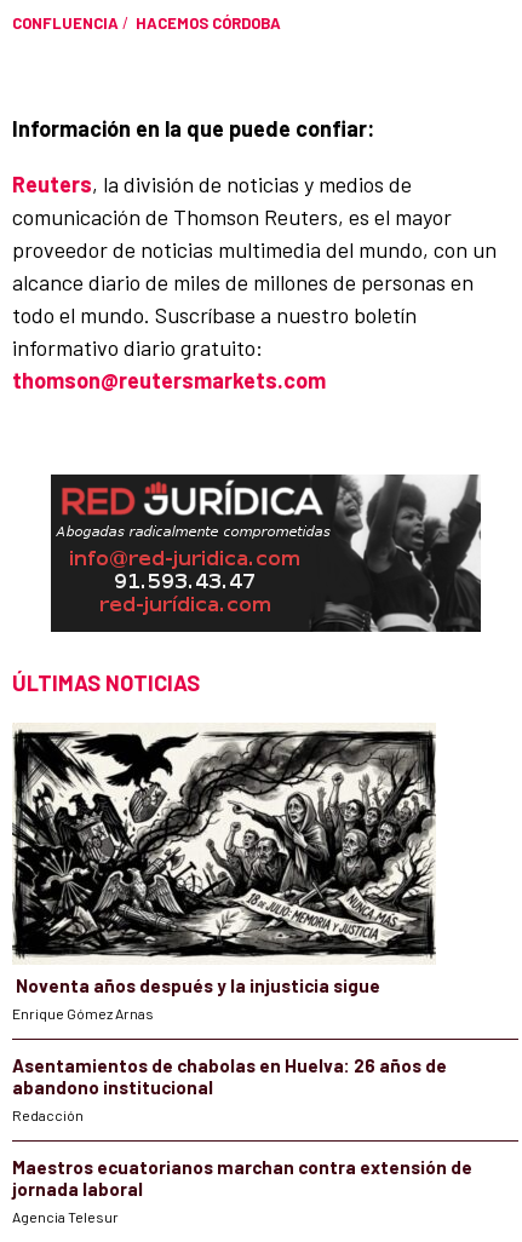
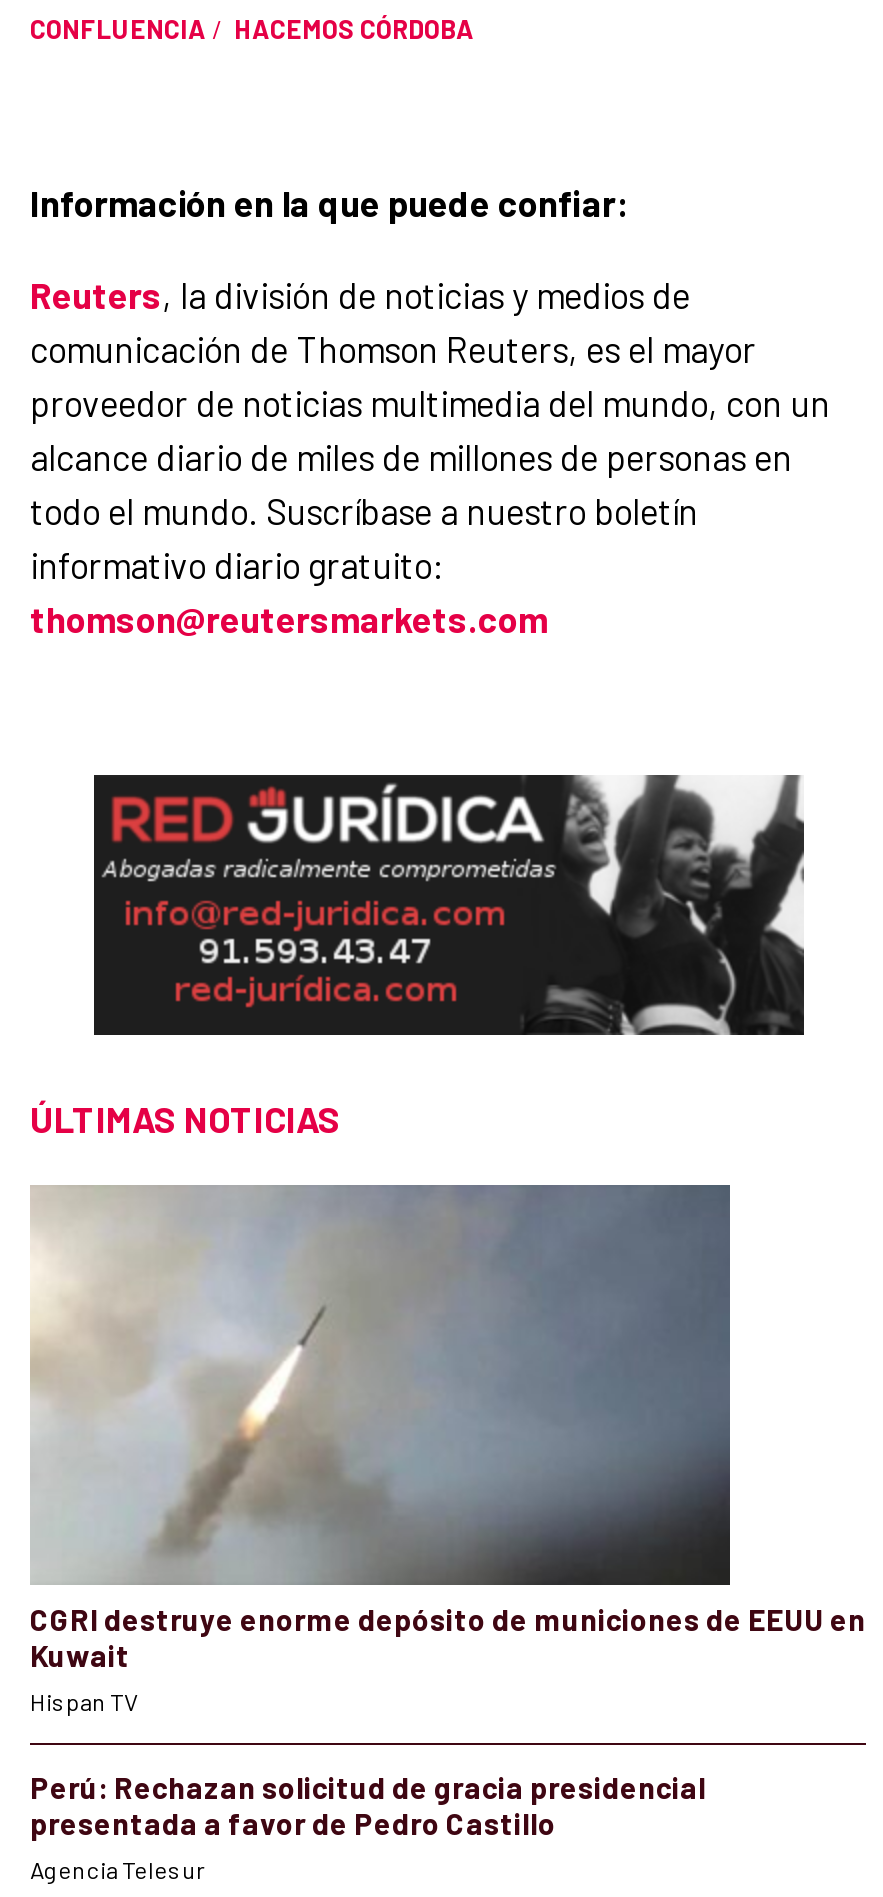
- [image]
- Noventa años después y la injusticia sigue
- Enrique Gómez Arnas
- Asentamientos de chabolas en Huelva: 26 años de
- abandono institucional
- Redacción
- Maestros ecuatorianos marchan contra extensión de
- jornada laboral
+ [image]
+ CGRI destruye enorme depósito de municiones de EEUU en
+ Kuwait
+ Hispan TV
+ Perú: Rechazan solicitud de gracia presidencial
+ presentada a favor de Pedro Castillo
